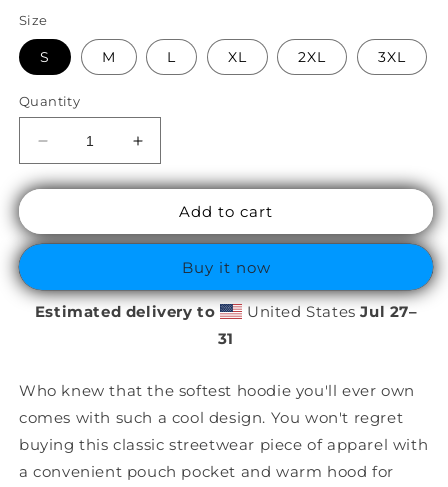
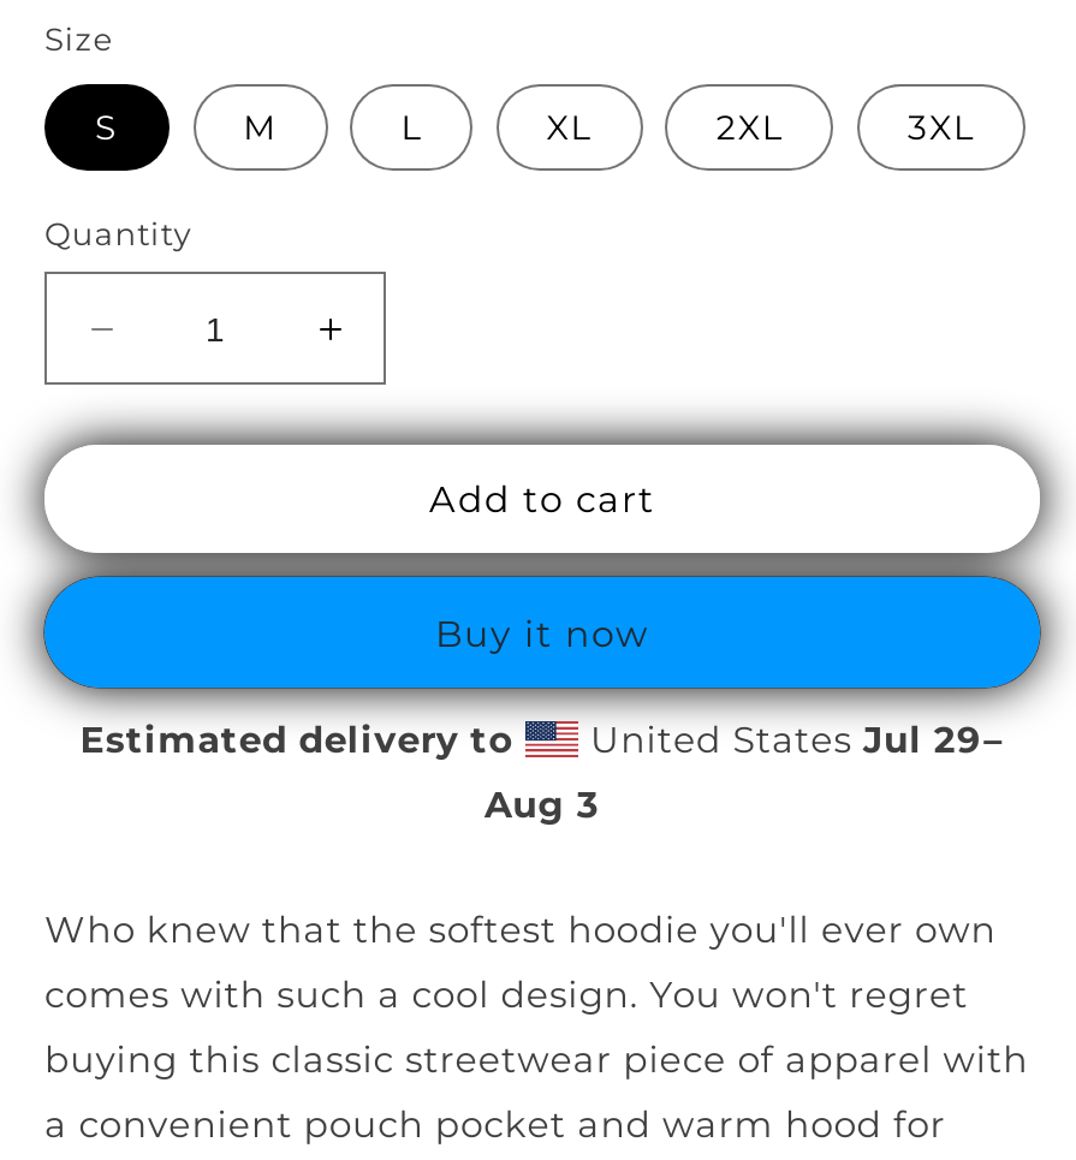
- United States Jul 27–
- 31
+ United States Jul 29–
+ Aug 3
